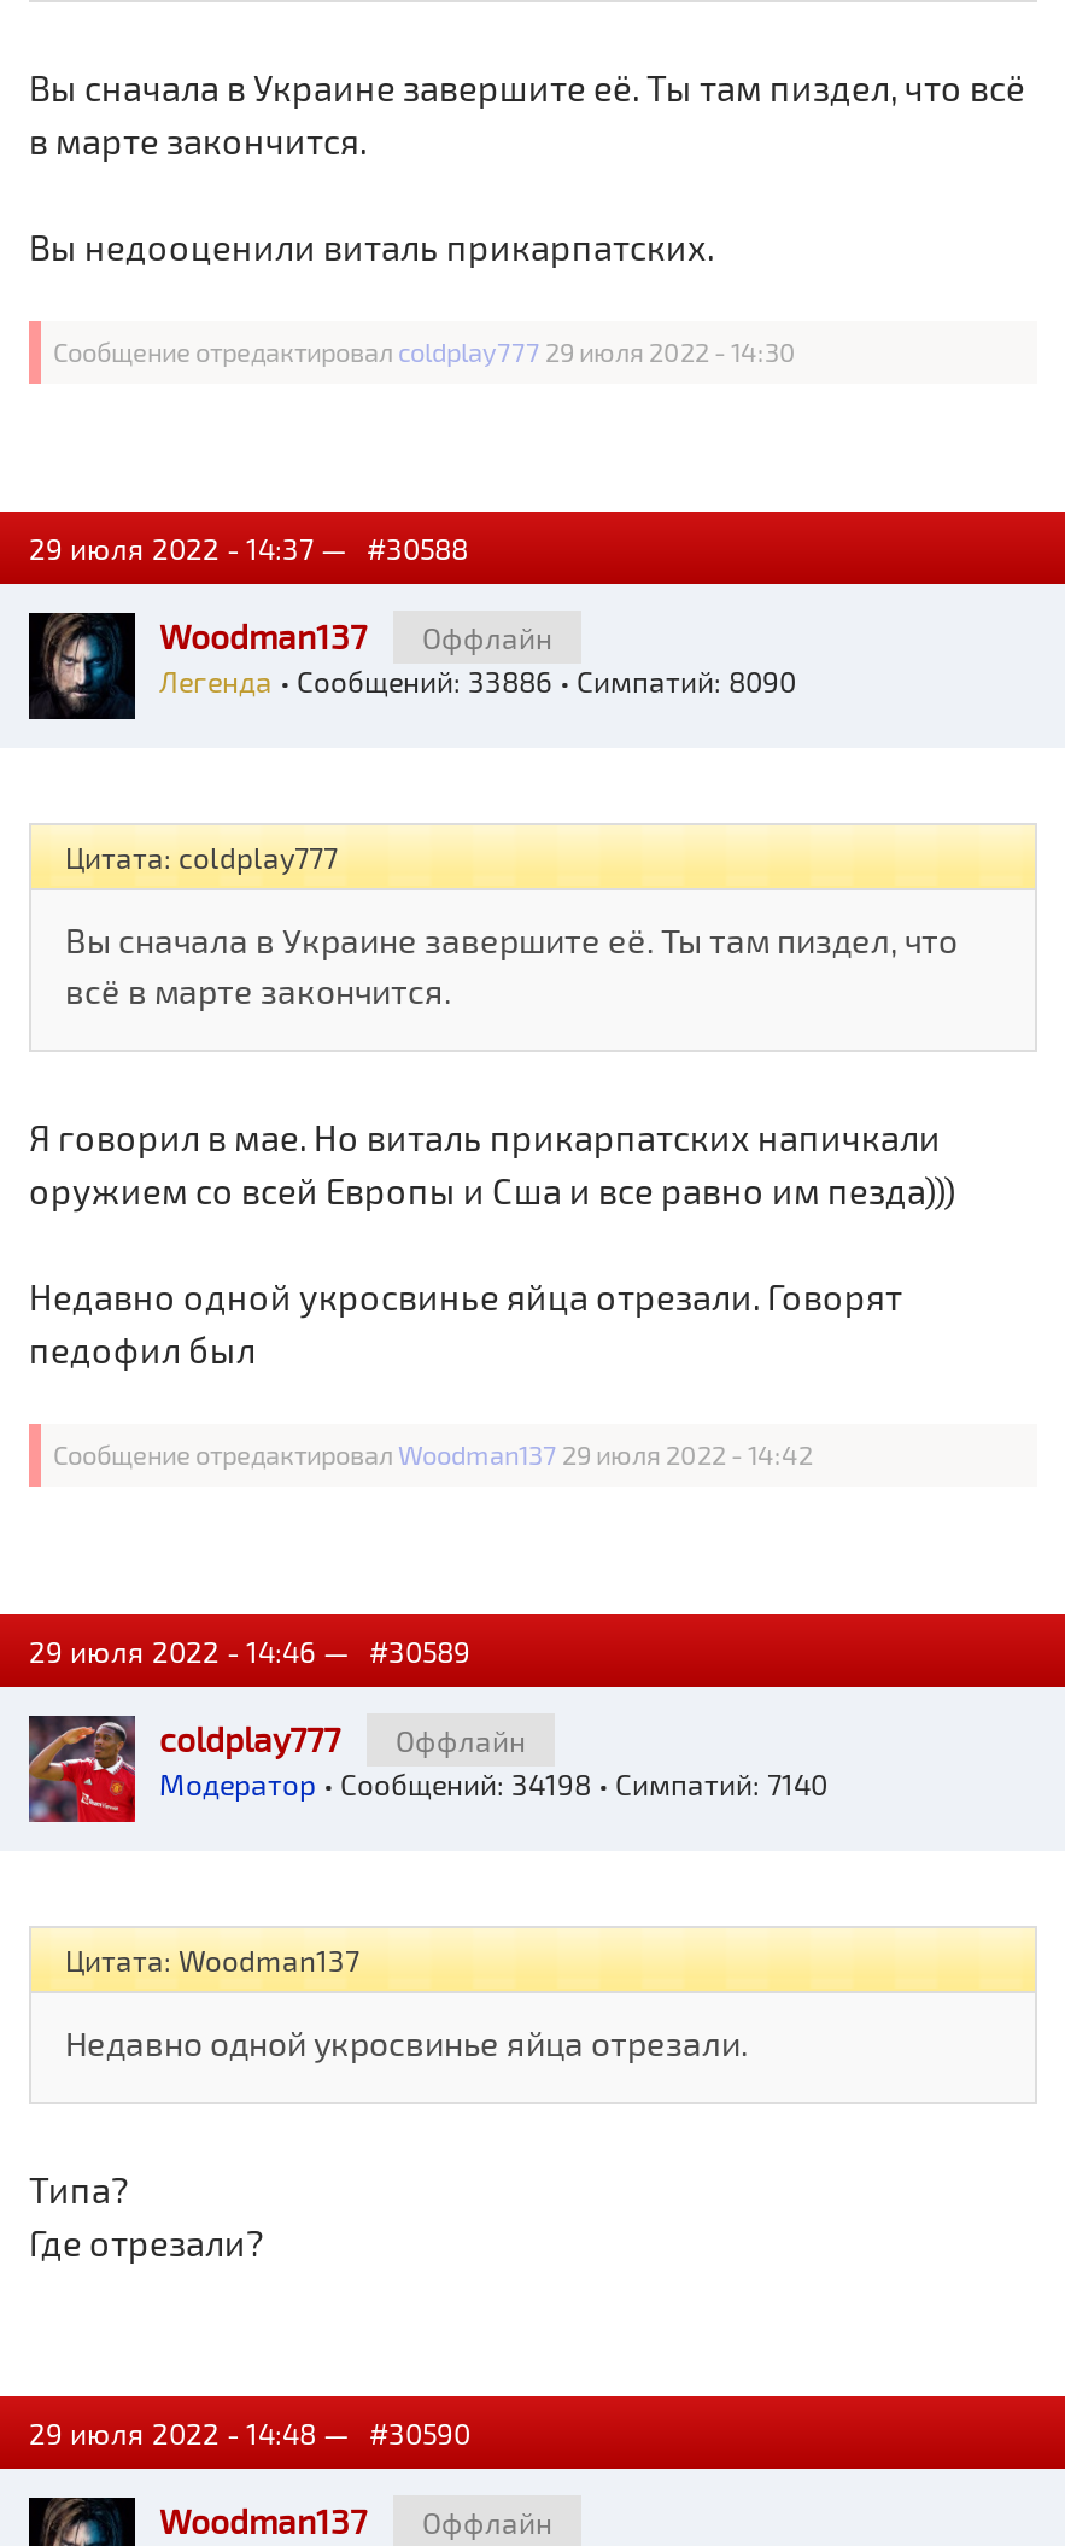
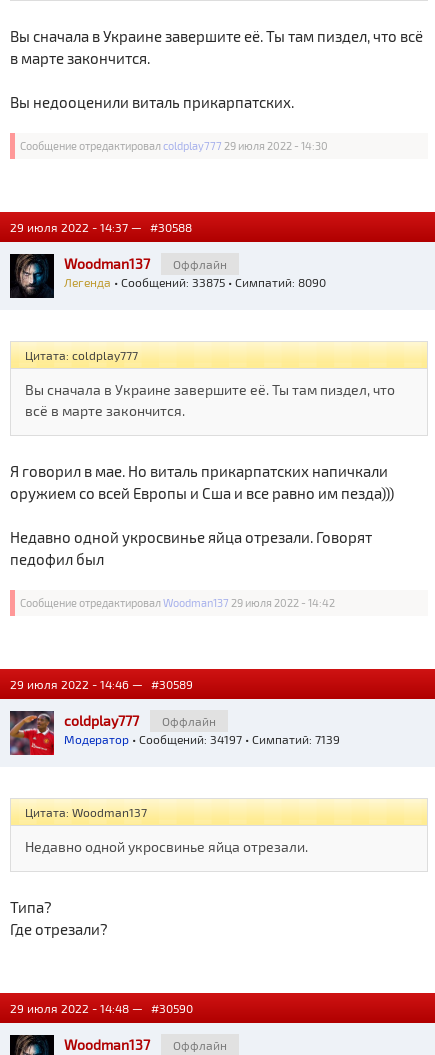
- Легенда • Сообщений: 33886 • Симпатий: 8090
+ Легенда • Сообщений: 33875 • Симпатий: 8090

- Модератор • Сообщений: 34198 • Симпатий: 7140
+ Модератор • Сообщений: 34197 • Симпатий: 7139
